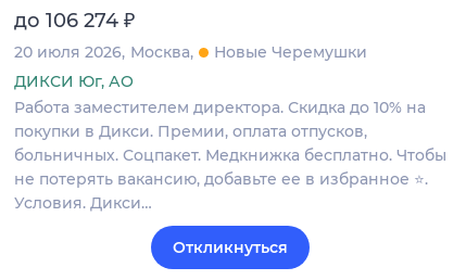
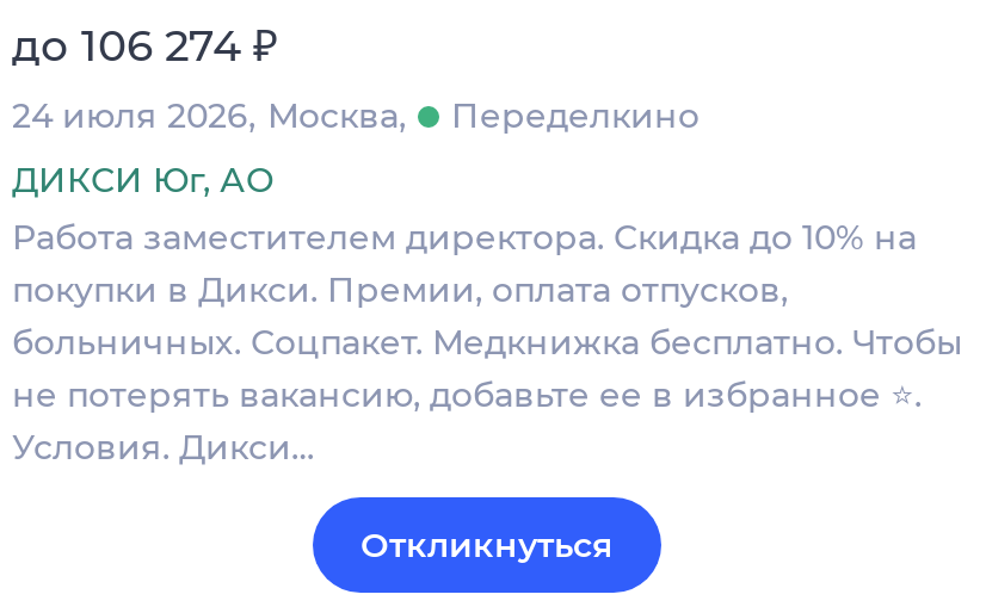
- 20 июля 2026 Москва
- Новые Черемушки
+ 24 июля 2026 Москва
+ Переделкино
